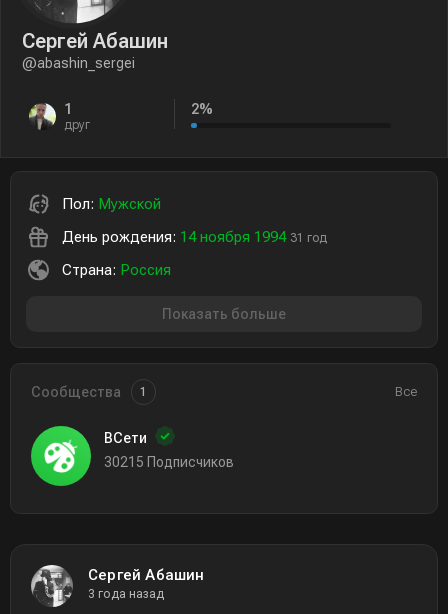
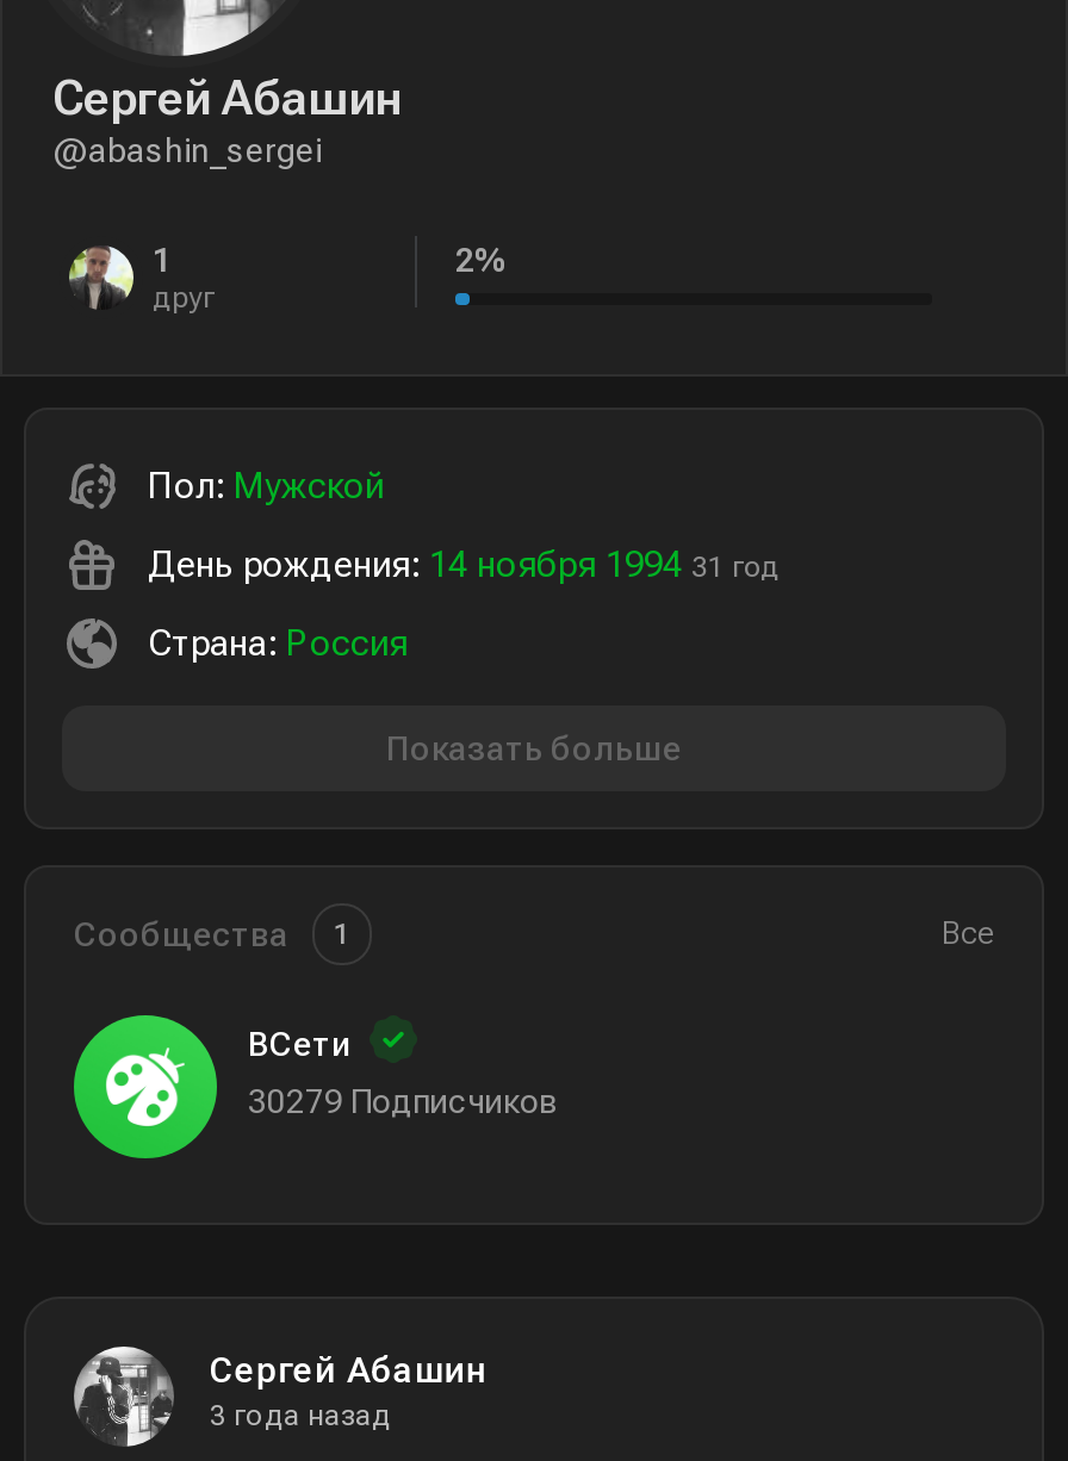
- 30215 Подписчиков
+ 30279 Подписчиков
